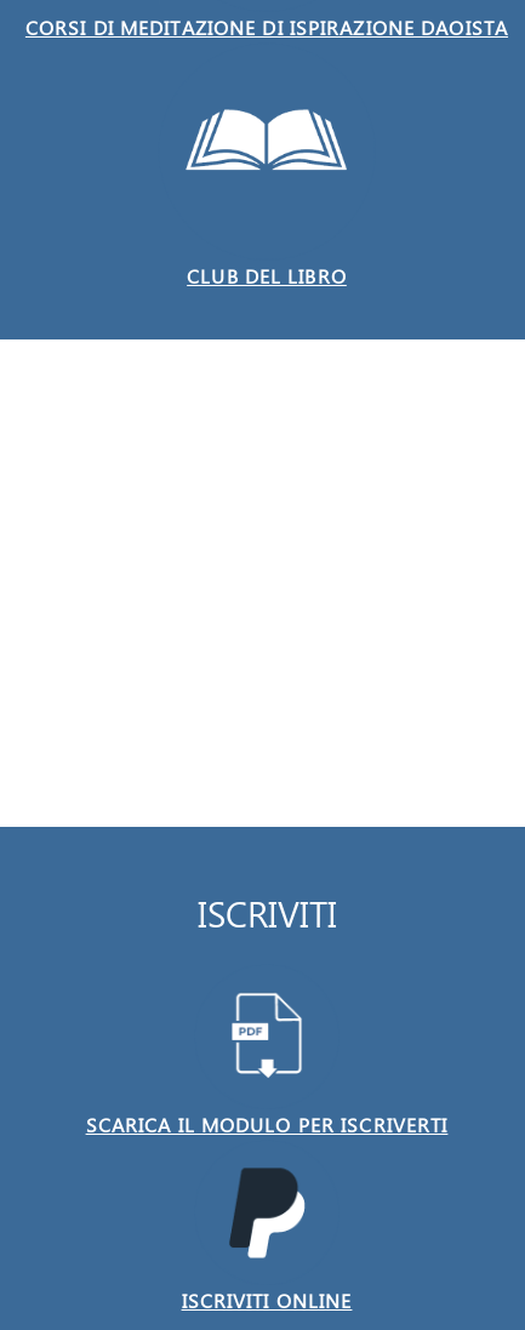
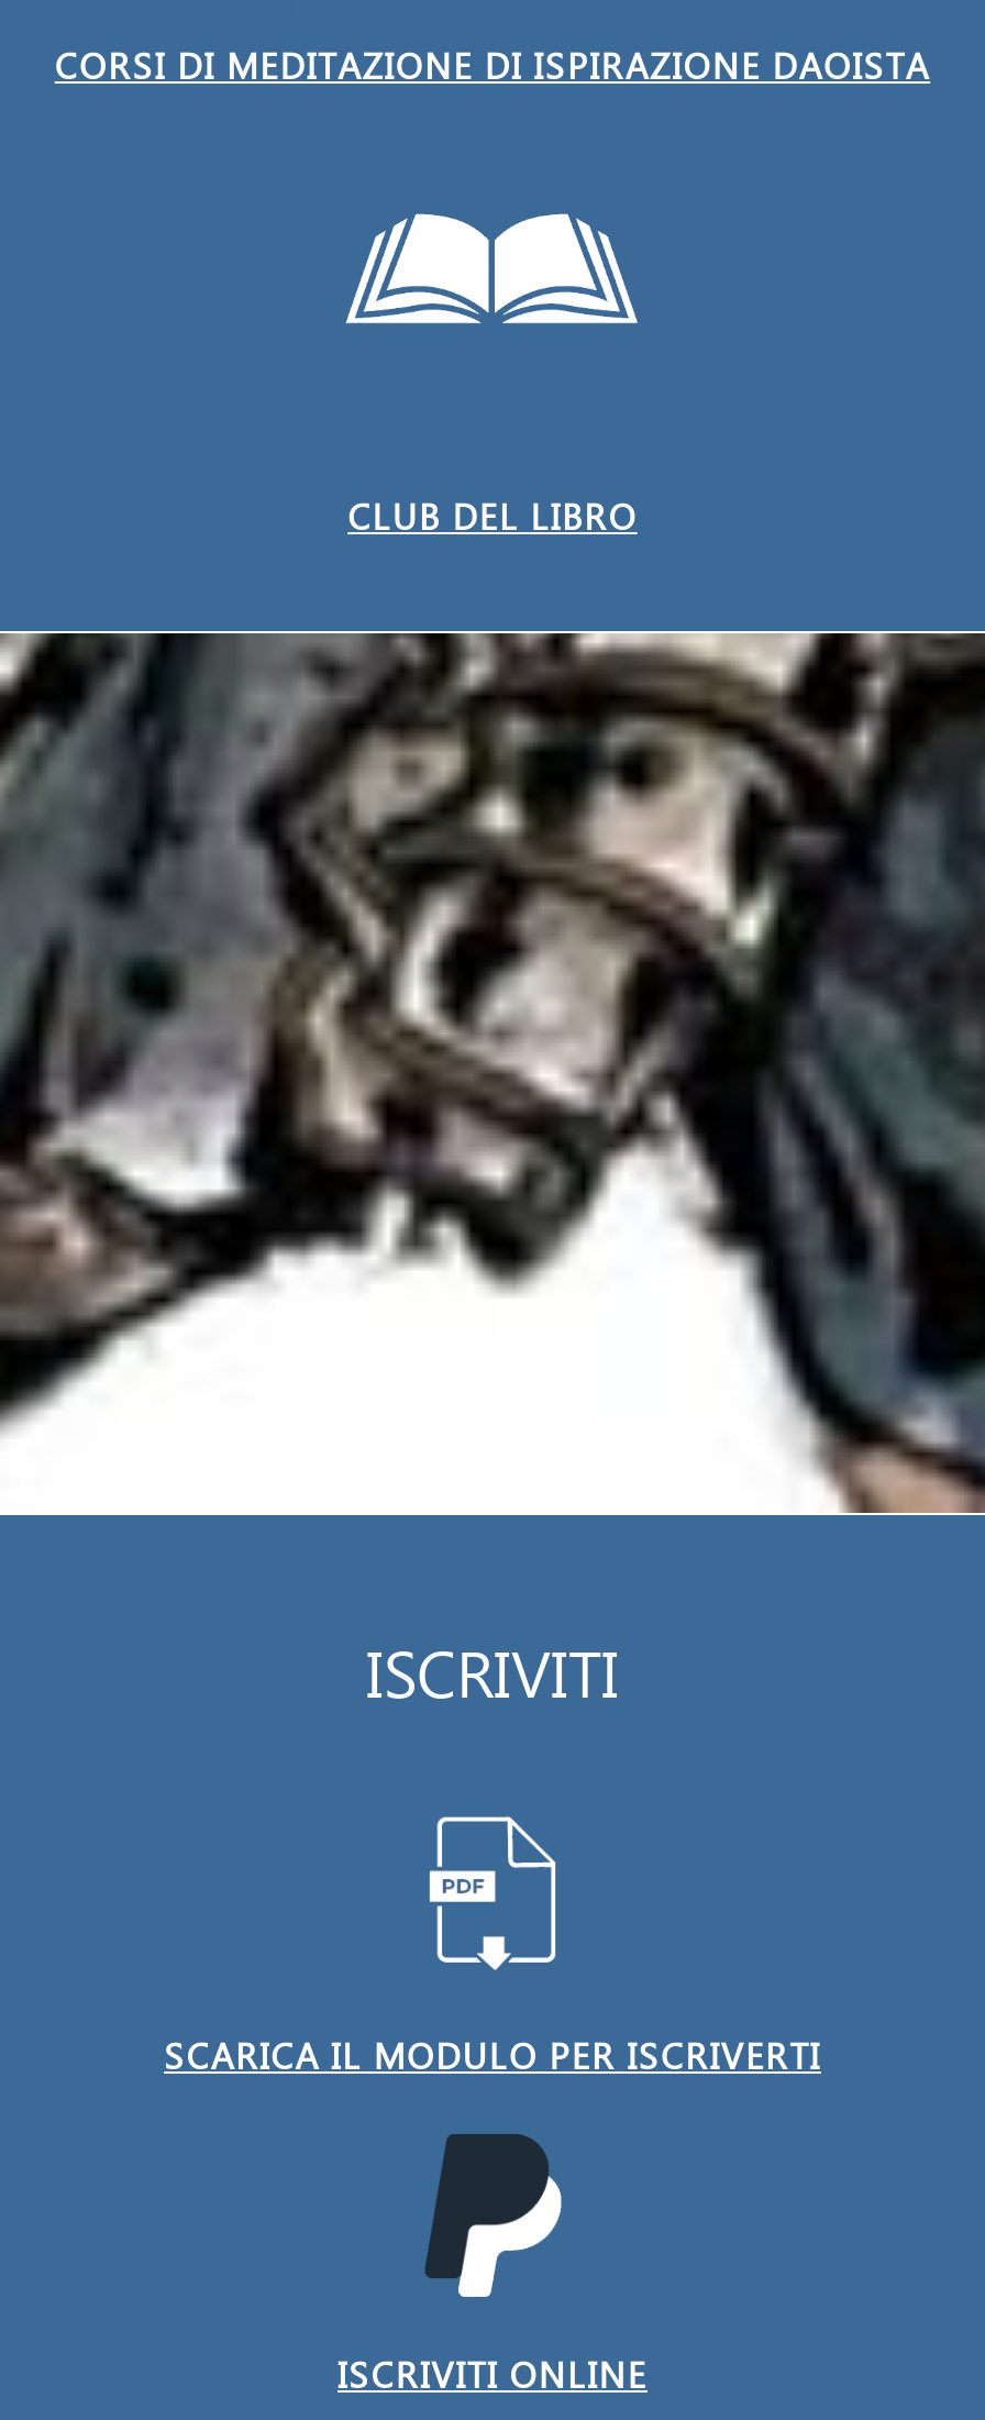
+ [image]
